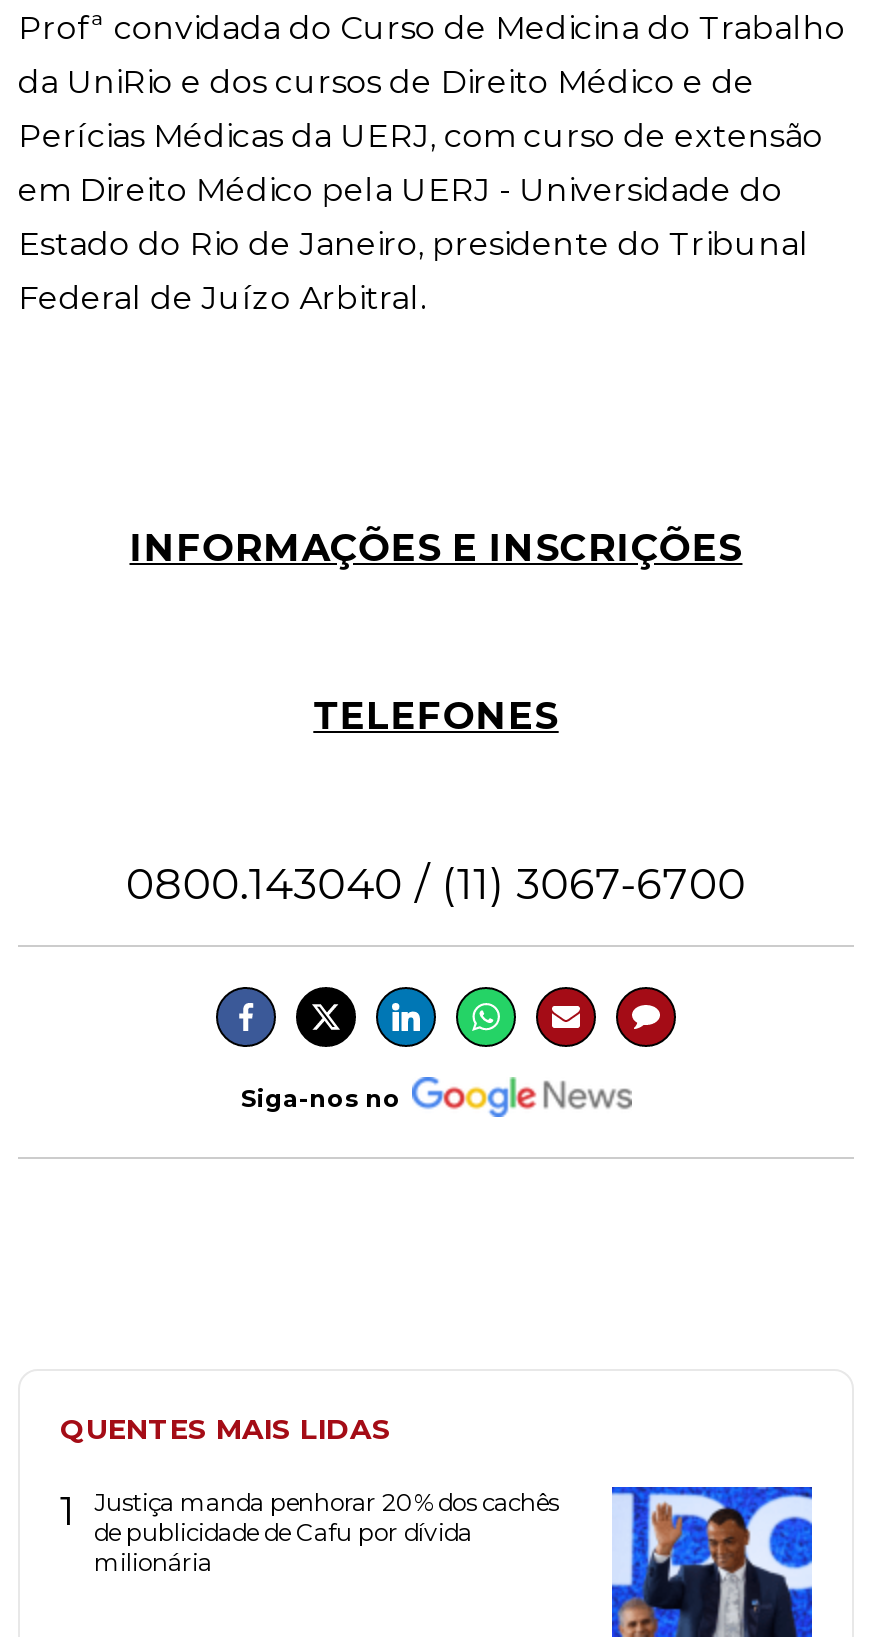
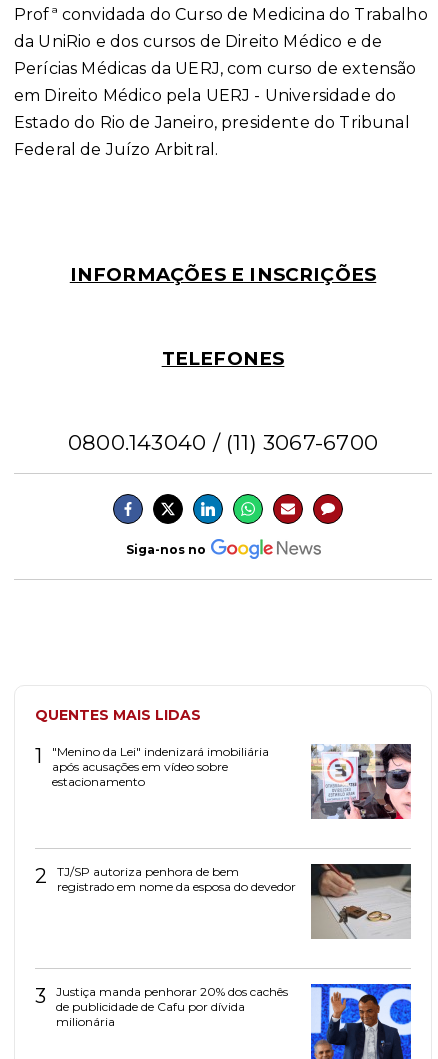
+ [image]

+ 3

+ [image]
+ 2
+ TJ/SP autoriza penhora de bem
+ registrado em nome da esposa do devedor

+ "Menino da Lei" indenizará imobiliária
+ após acusações em vídeo sobre
+ estacionamento
